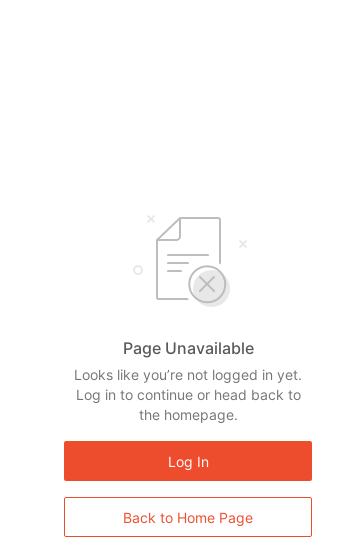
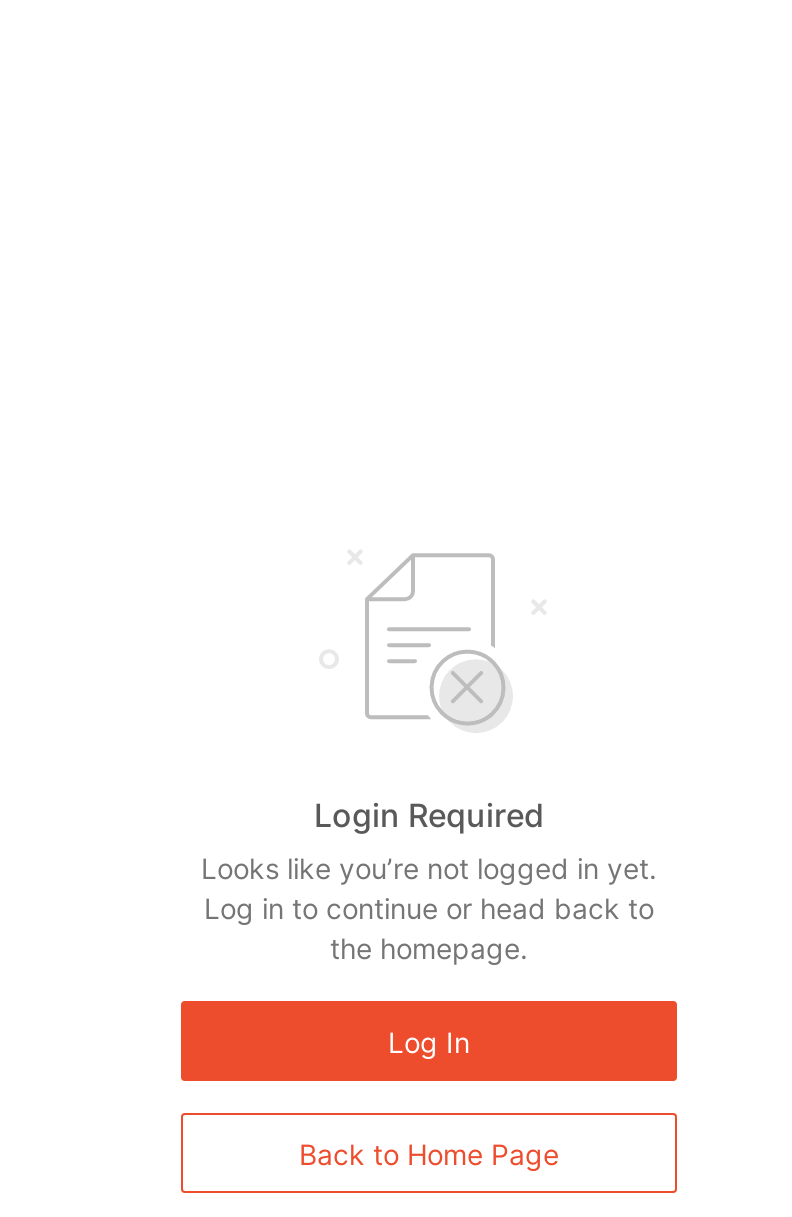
- Page Unavailable
+ Login Required
